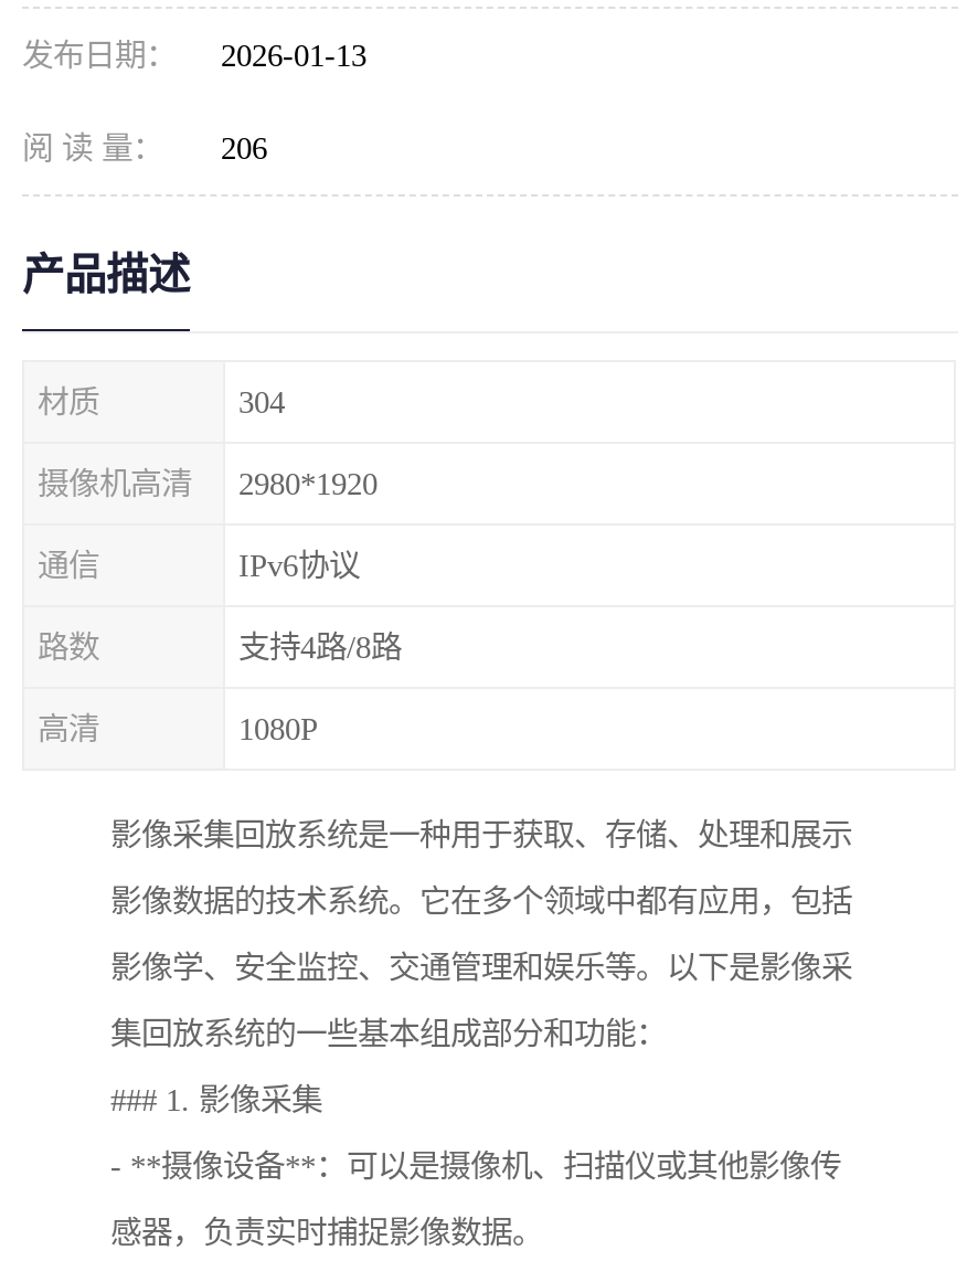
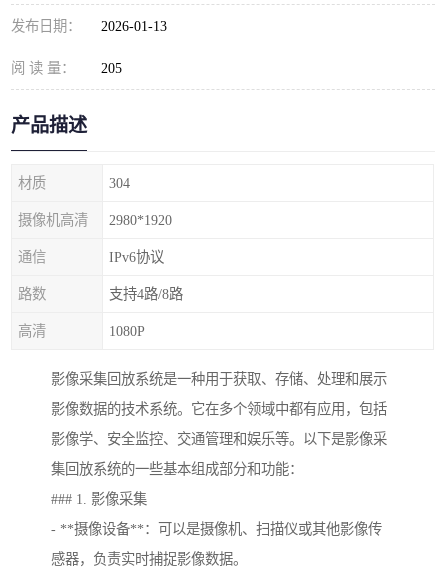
- 阅 读 量： 206
+ 阅 读 量： 205
